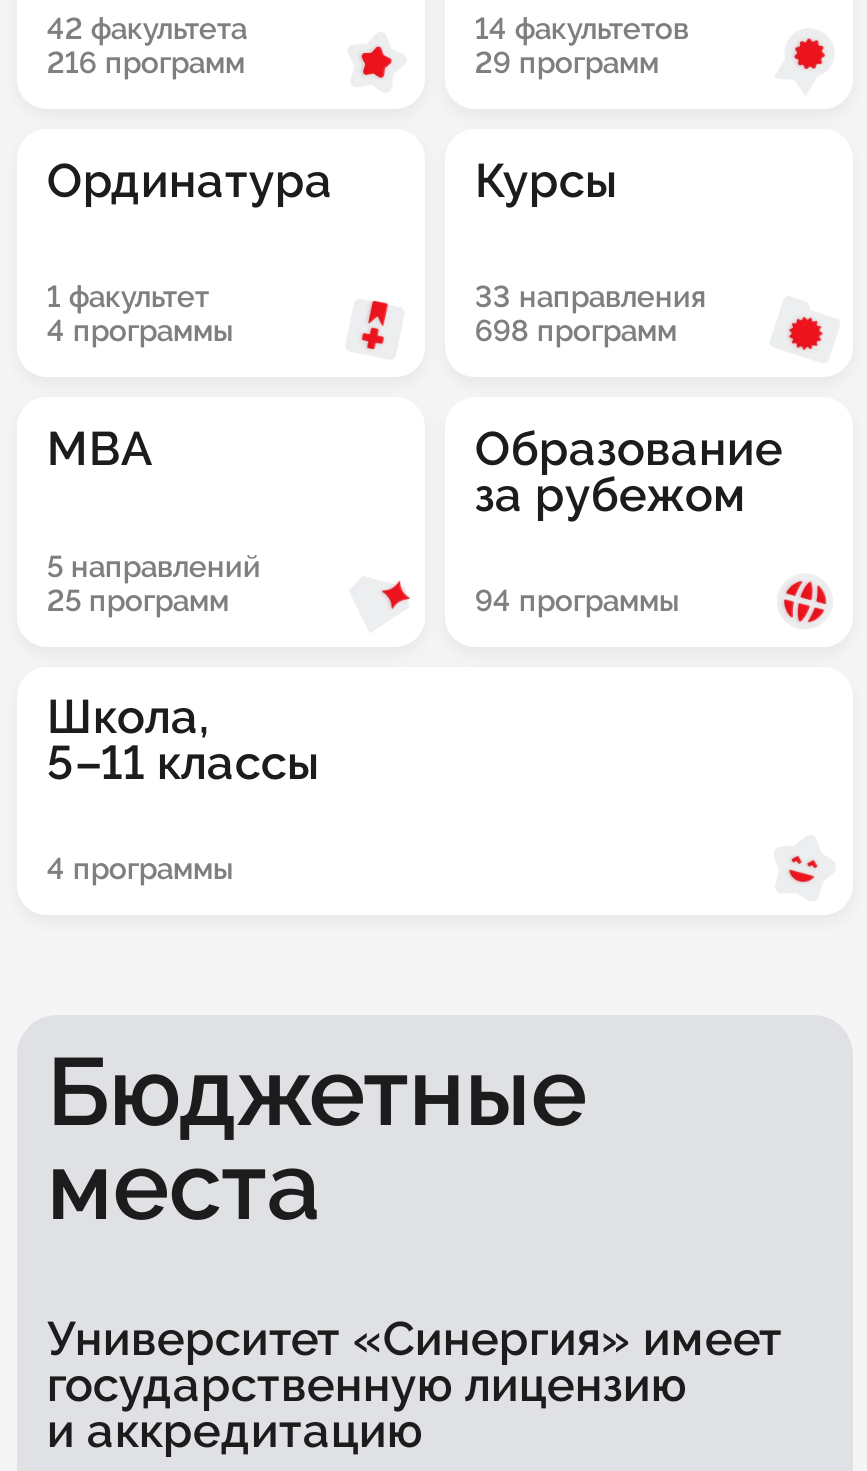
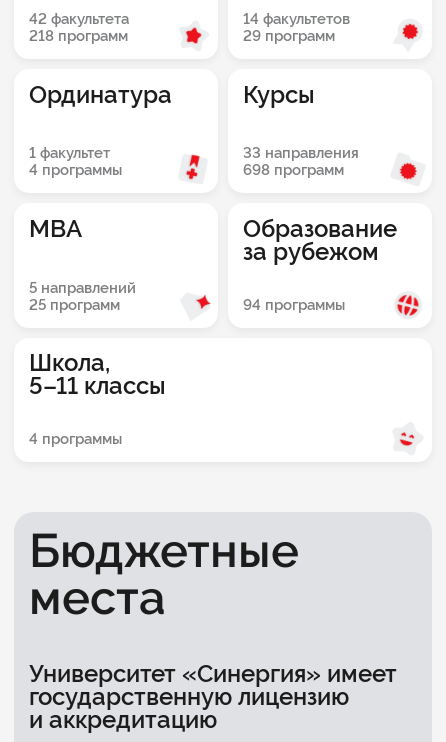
- 216 программ
+ 218 программ
